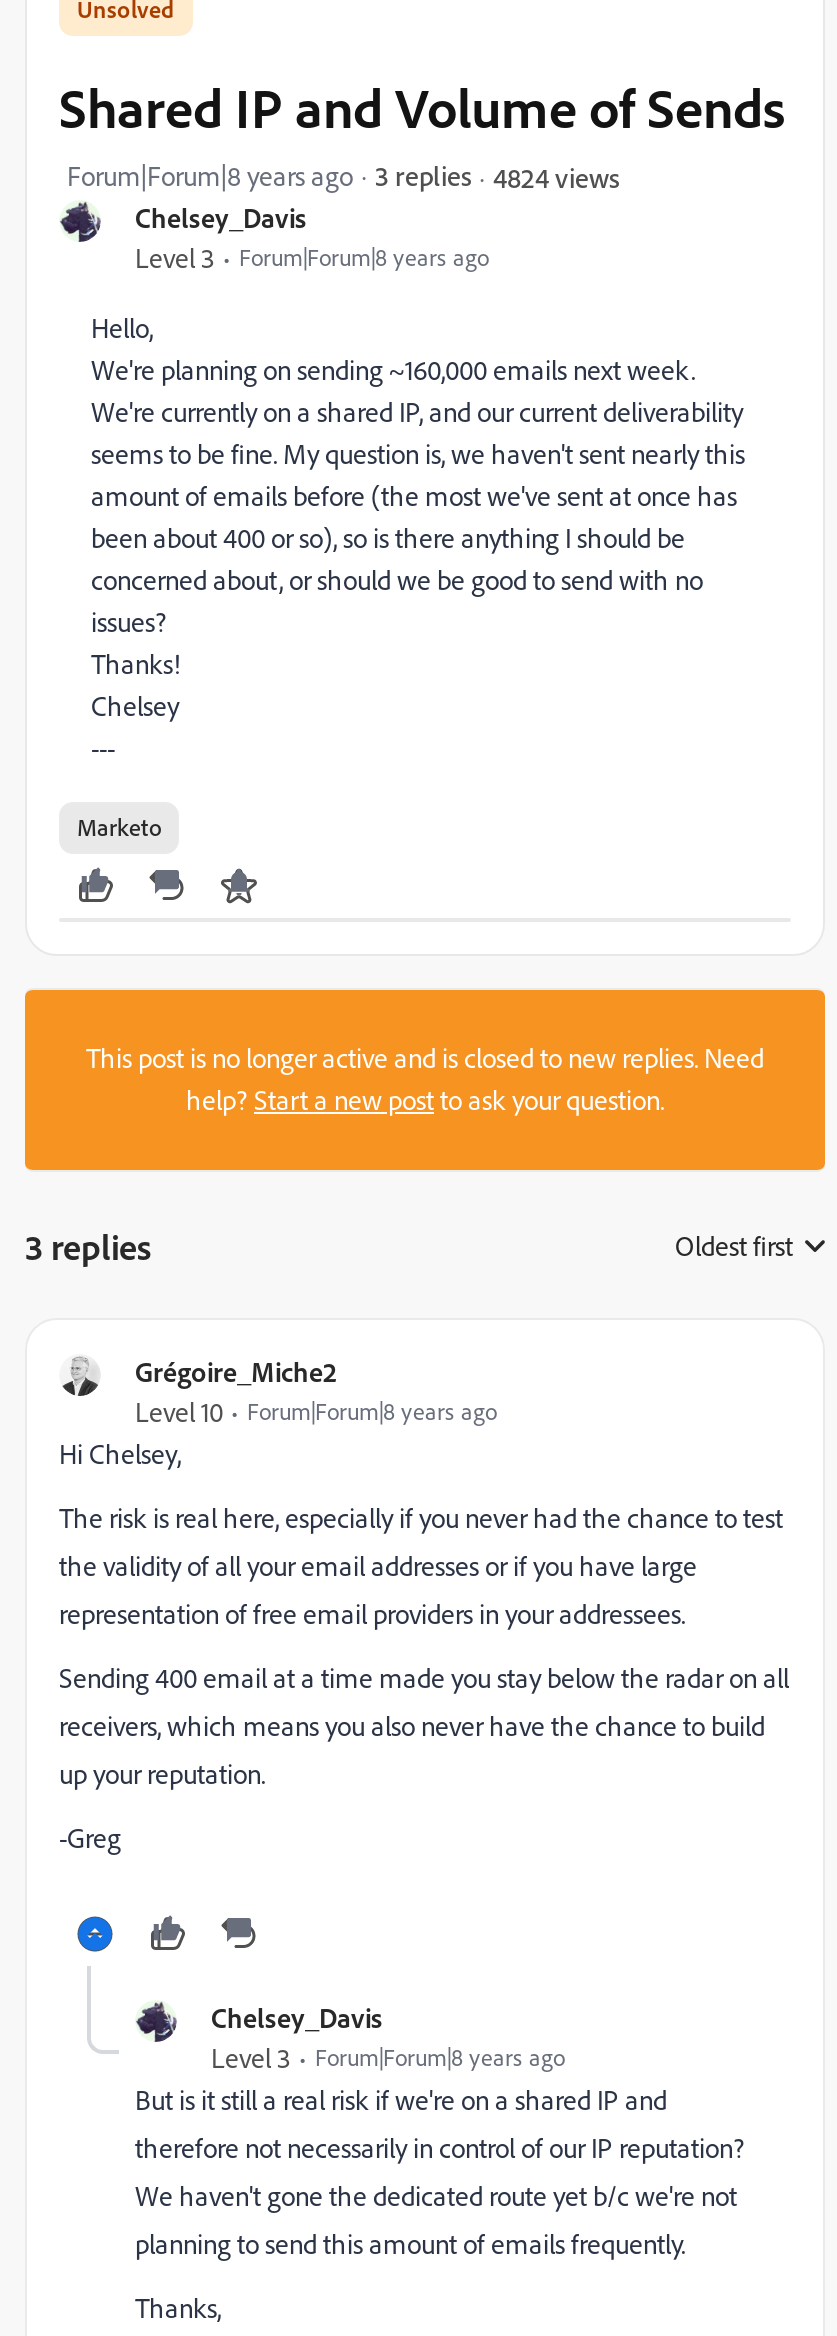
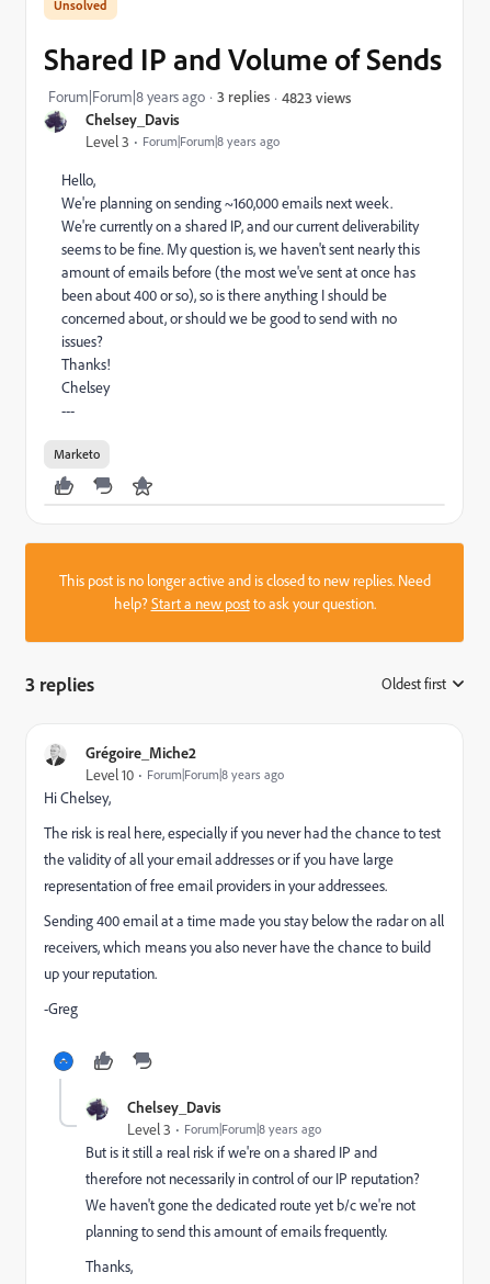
- 4824 views
+ 4823 views
